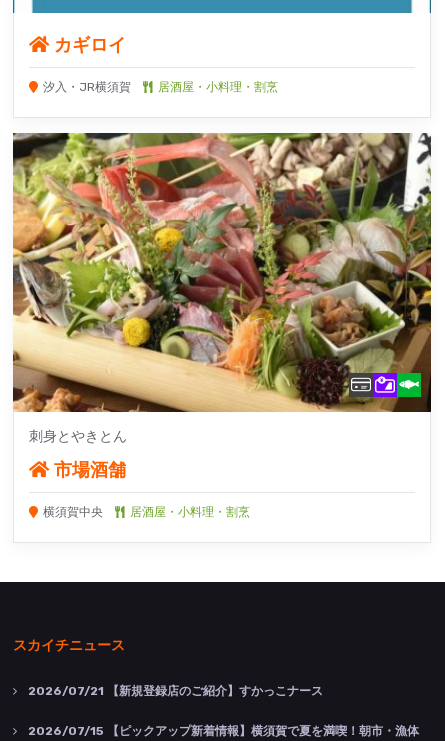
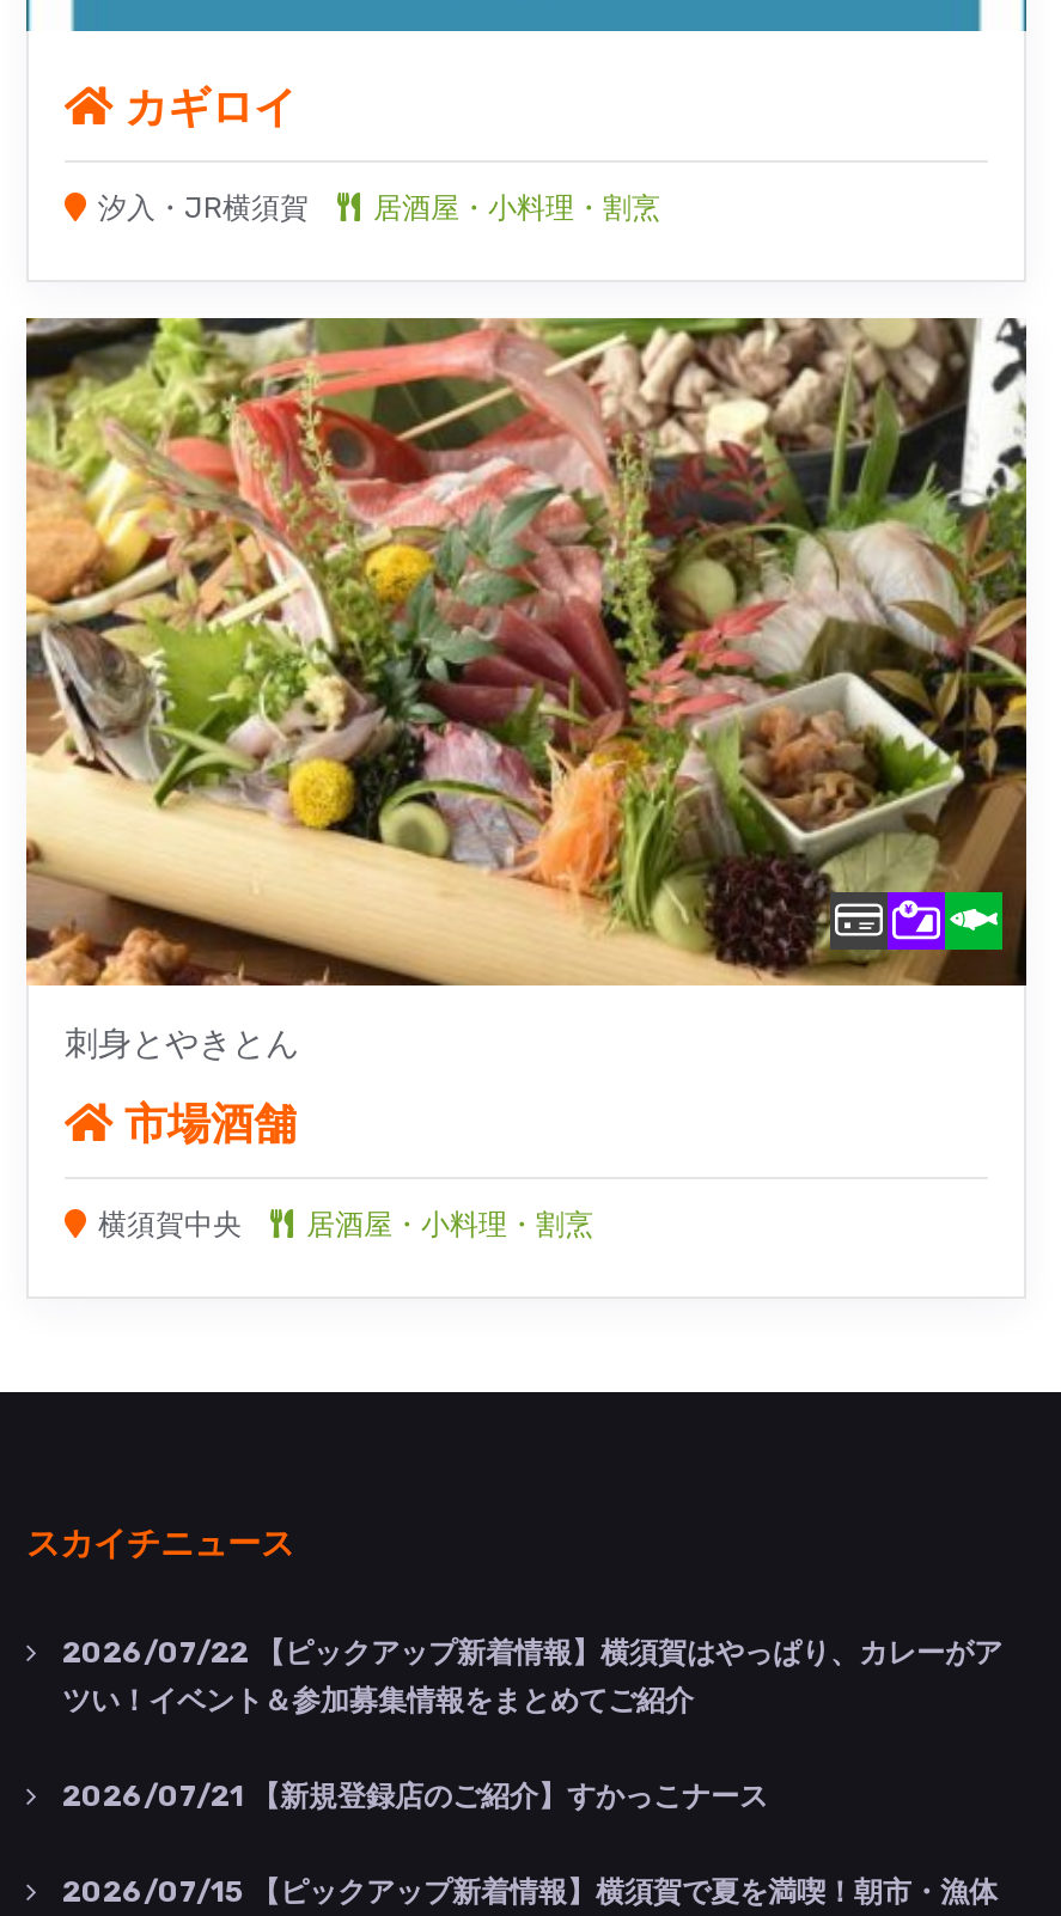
+ 2026/07/22【ピックアップ新着情報】横須賀はやっぱり、カレーがア
+ ツい！イベント＆参加募集情報をまとめてご紹介
